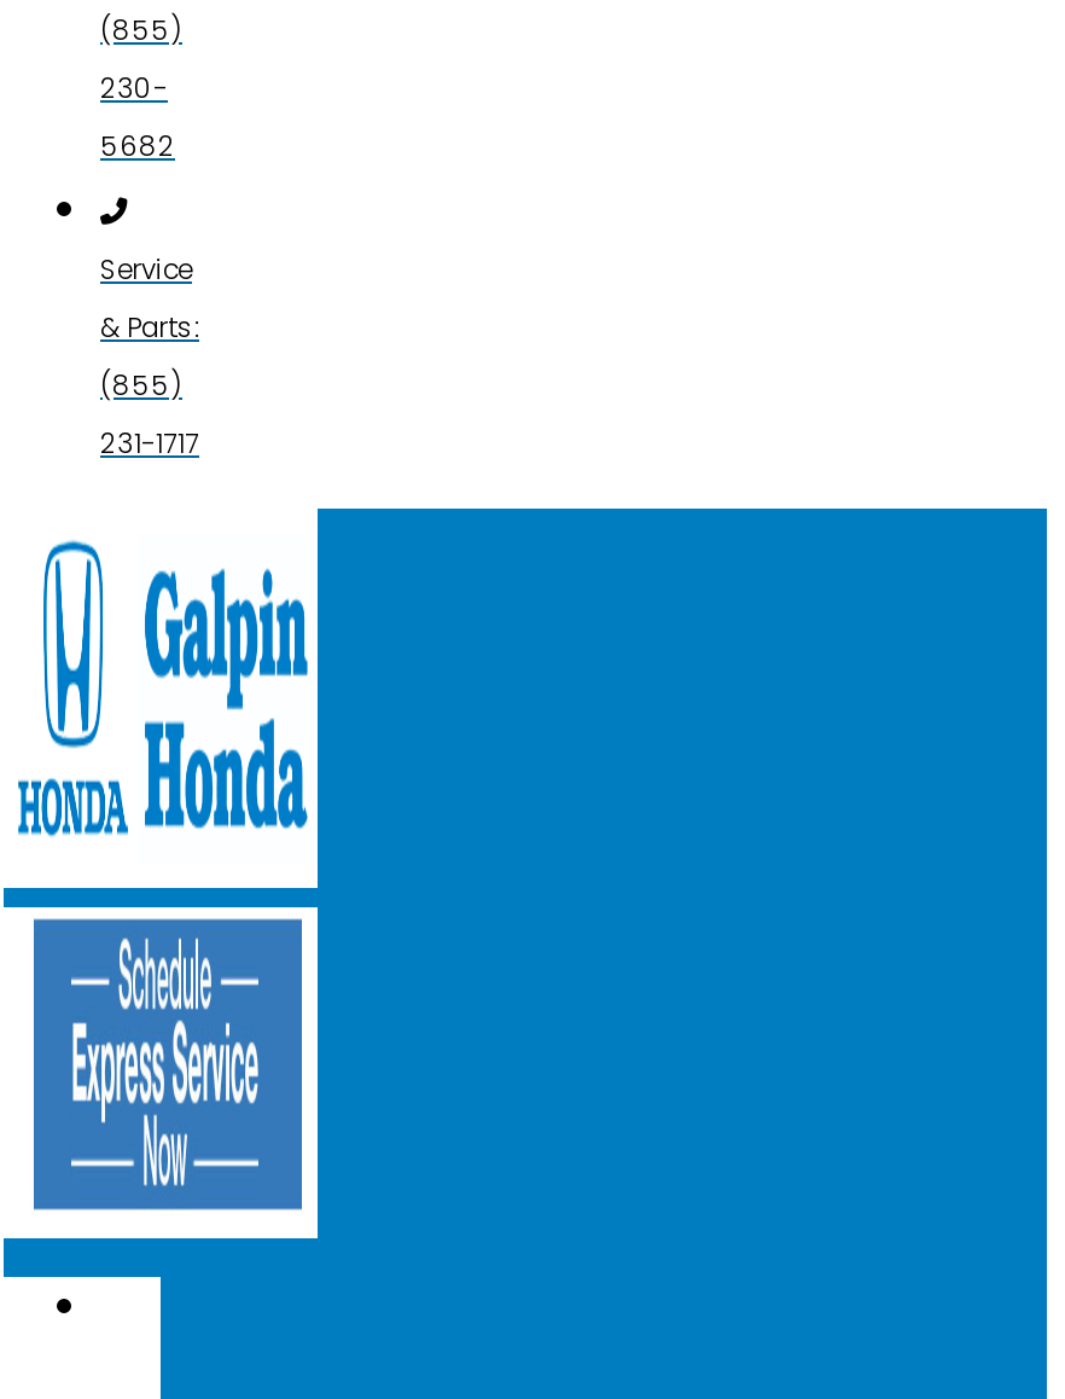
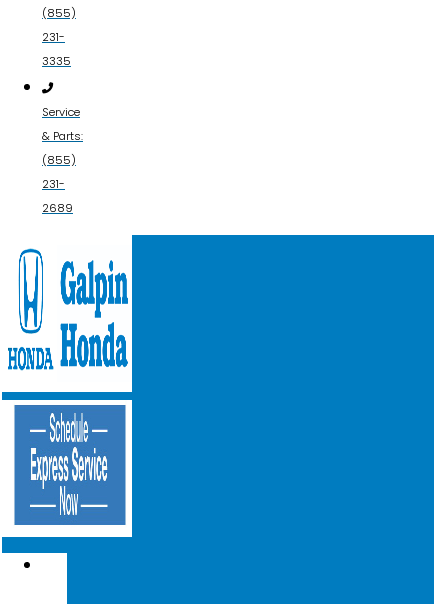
- 230-
+ 231-

- 5682
+ 3335

- 231-1717
+ 231-
+ 2689
